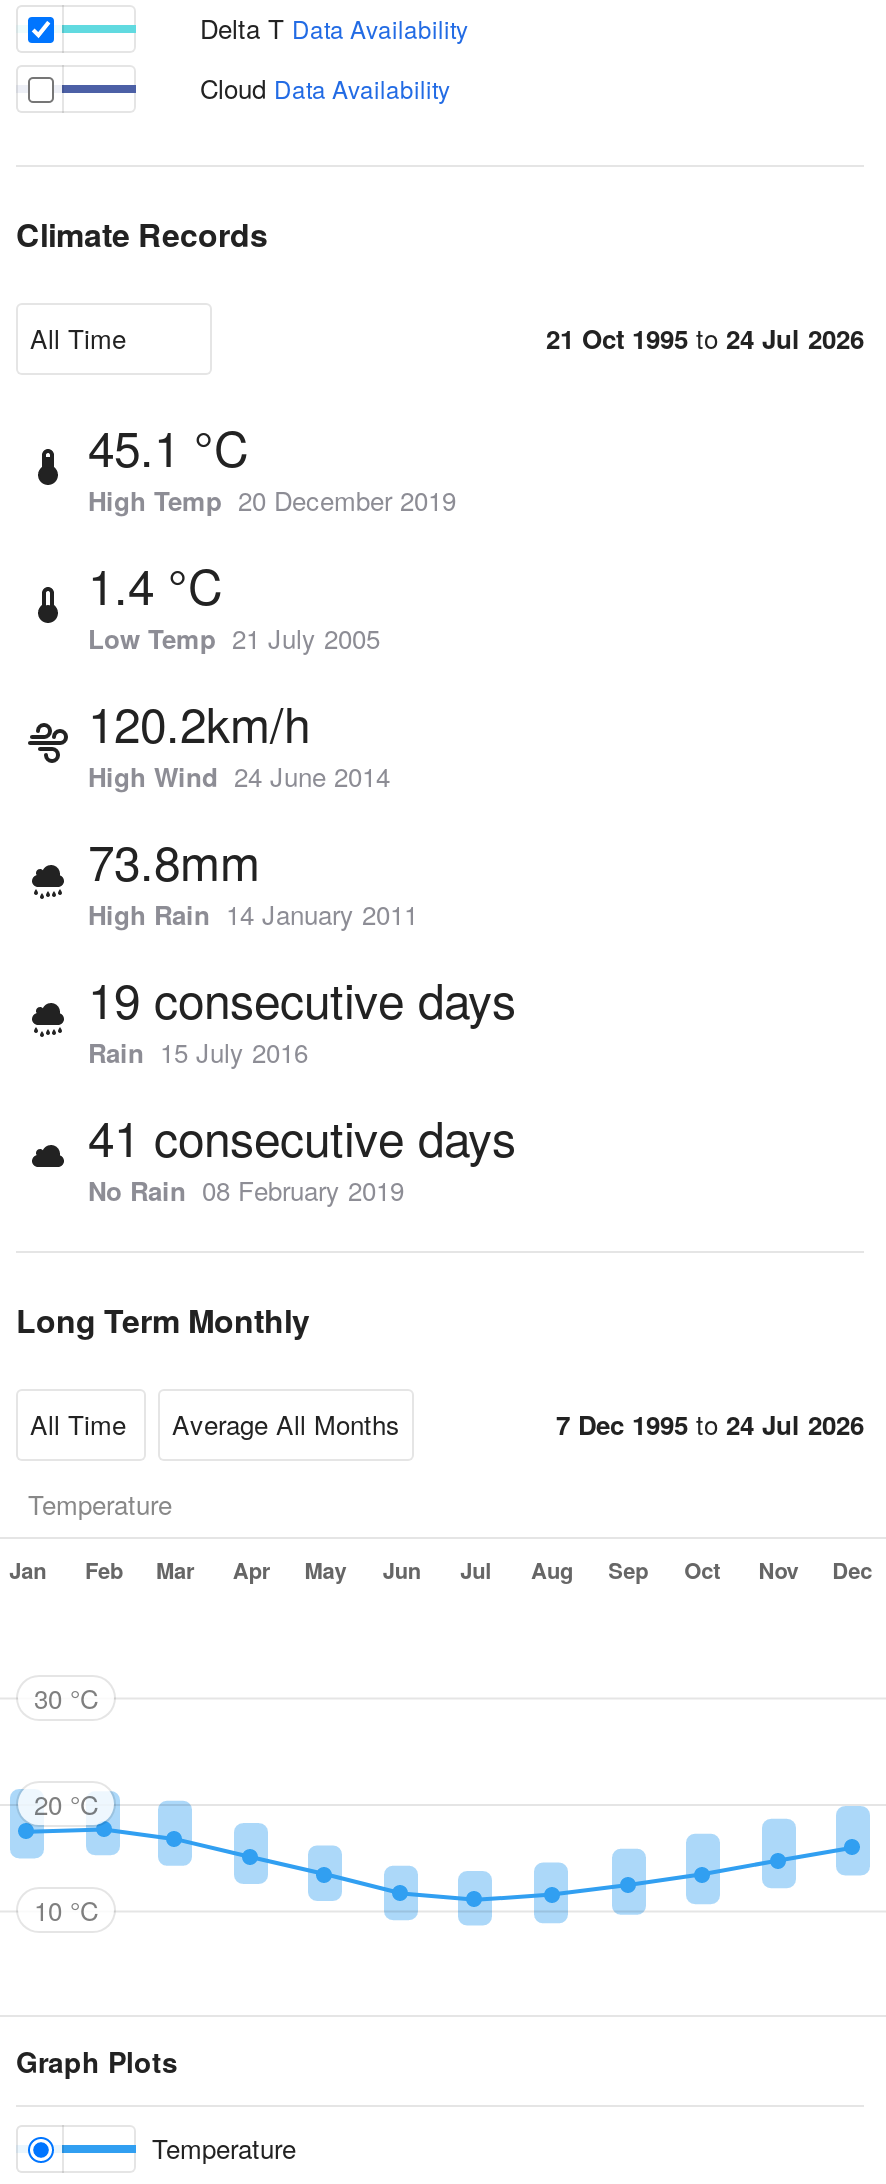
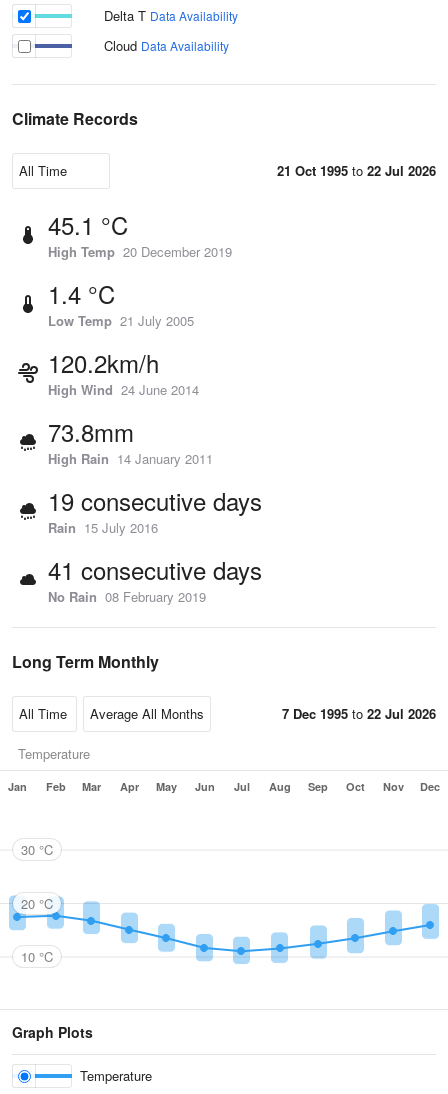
- 21 Oct 1995 to 24 Jul 2026
+ 21 Oct 1995 to 22 Jul 2026

- 7 Dec 1995 to 24 Jul 2026
+ 7 Dec 1995 to 22 Jul 2026
